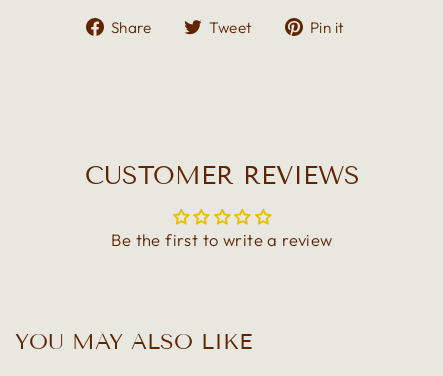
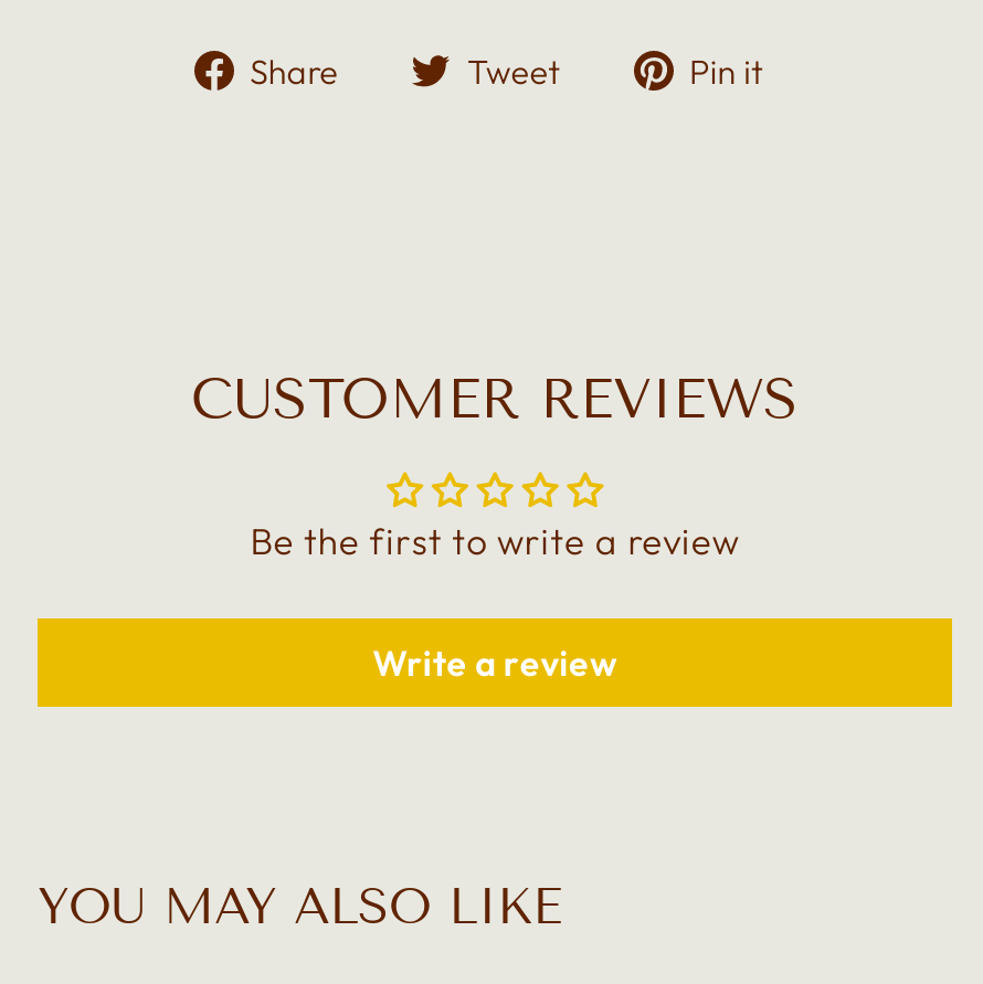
+ Write a review
